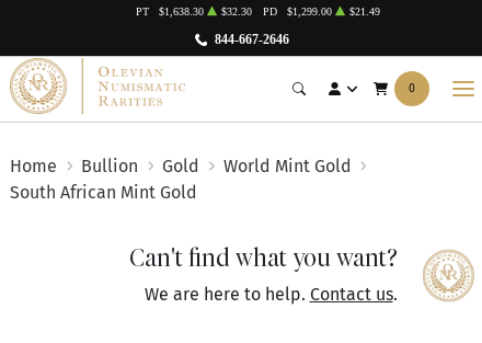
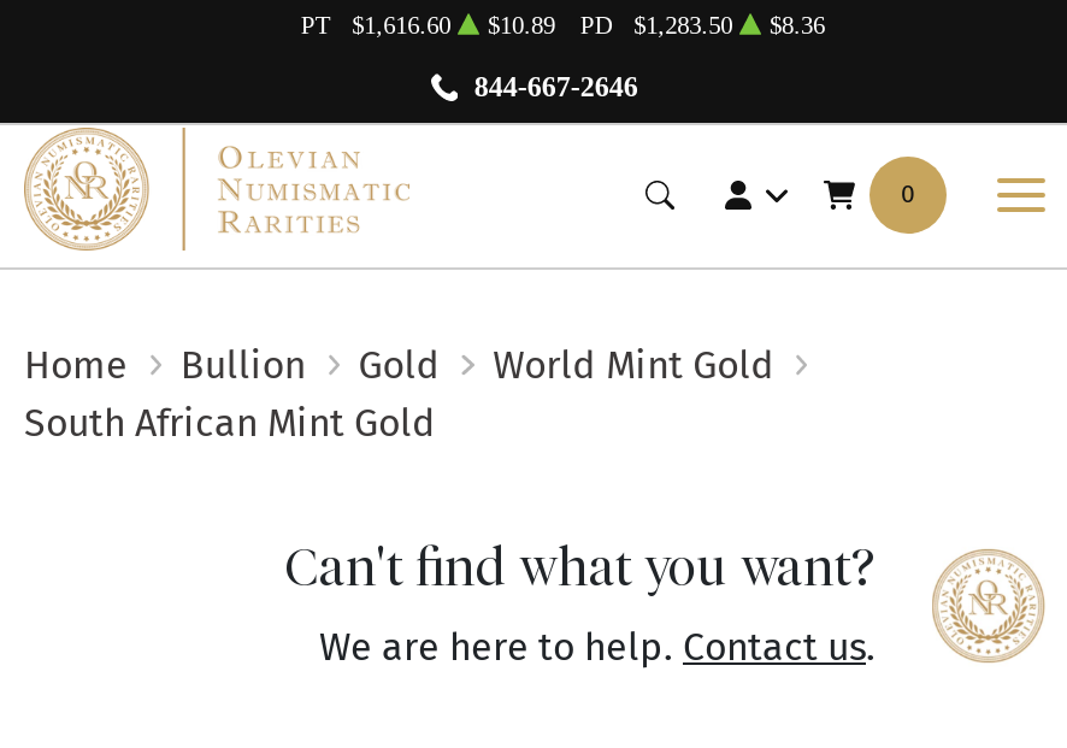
- $1,638.30
+ $1,616.60

- $32.30
+ $10.89

- $1,299.00
+ $1,283.50

- $21.49
+ $8.36
